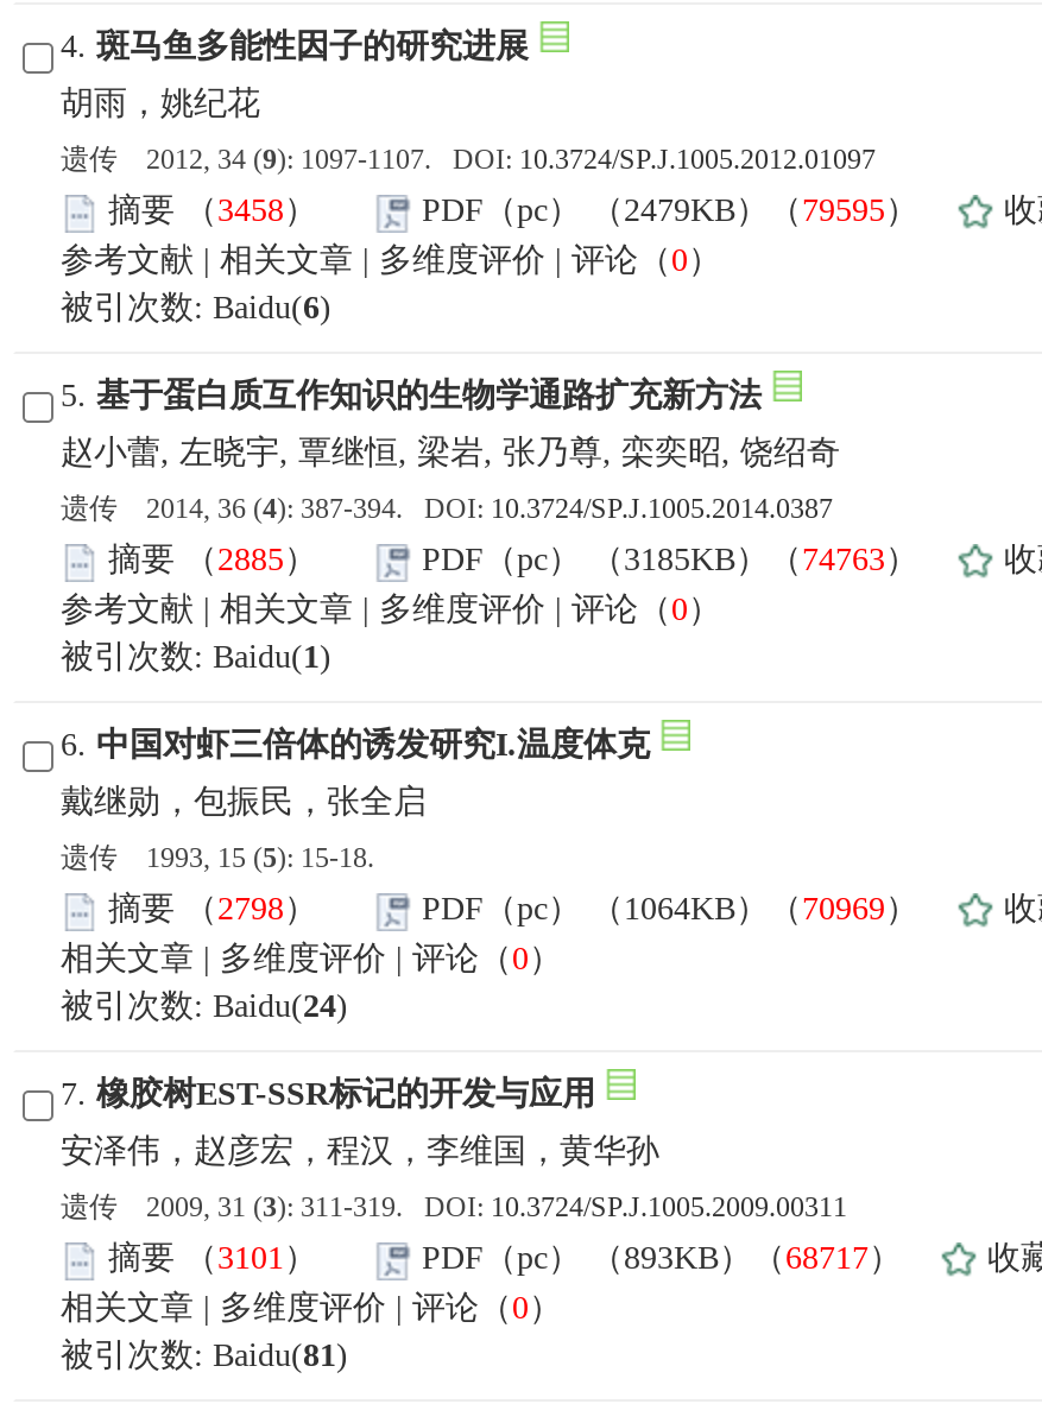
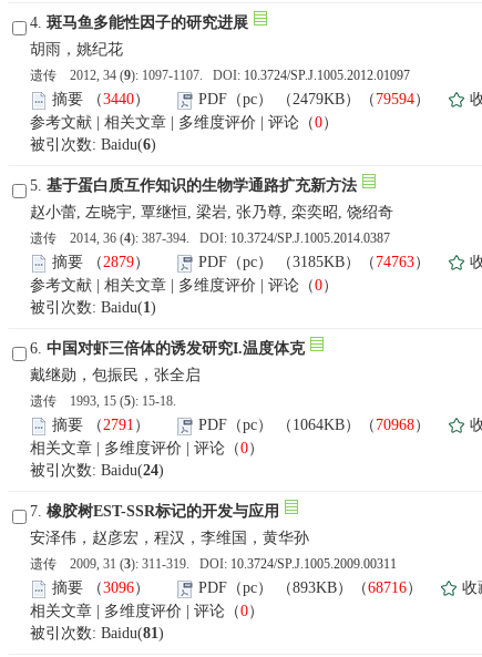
- 摘要（3458）
+ 摘要（3440）

- PDF（pc）（2479KB）（79595）
+ PDF（pc）（2479KB）（79594）

- 摘要（2885）
+ 摘要（2879）

- 摘要（2798）
+ 摘要（2791）

- PDF（pc）（1064KB）（70969）
+ PDF（pc）（1064KB）（70968）

- 摘要（3101）
+ 摘要（3096）

- PDF（pc）（893KB）（68717）
+ PDF（pc）（893KB）（68716）
